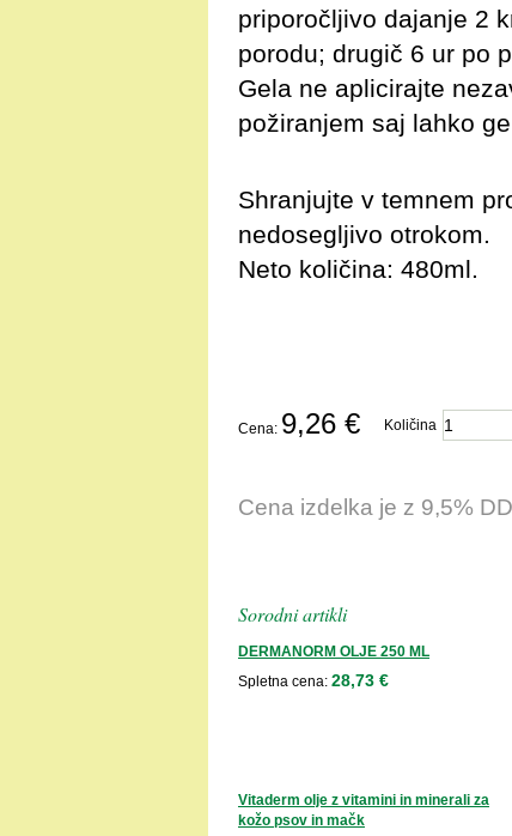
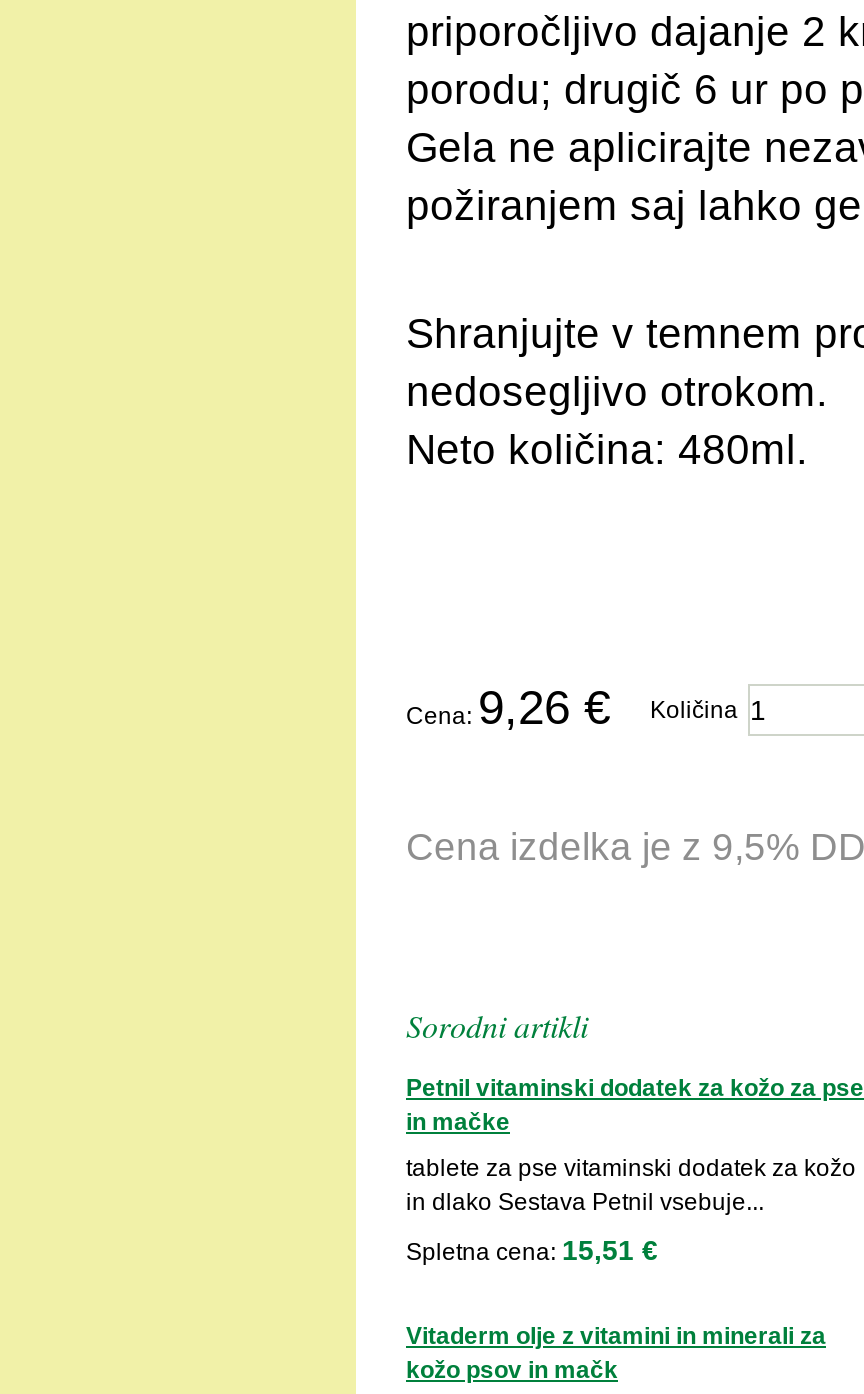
- DERMANORM OLJE 250 ML
- Spletna cena: 28,73 €
+ Petnil vitaminski dodatek za kožo za pse
+ in mačke
+ tablete za pse vitaminski dodatek za kožo
+ in dlako Sestava Petnil vsebuje...
+ Spletna cena: 15,51 €
